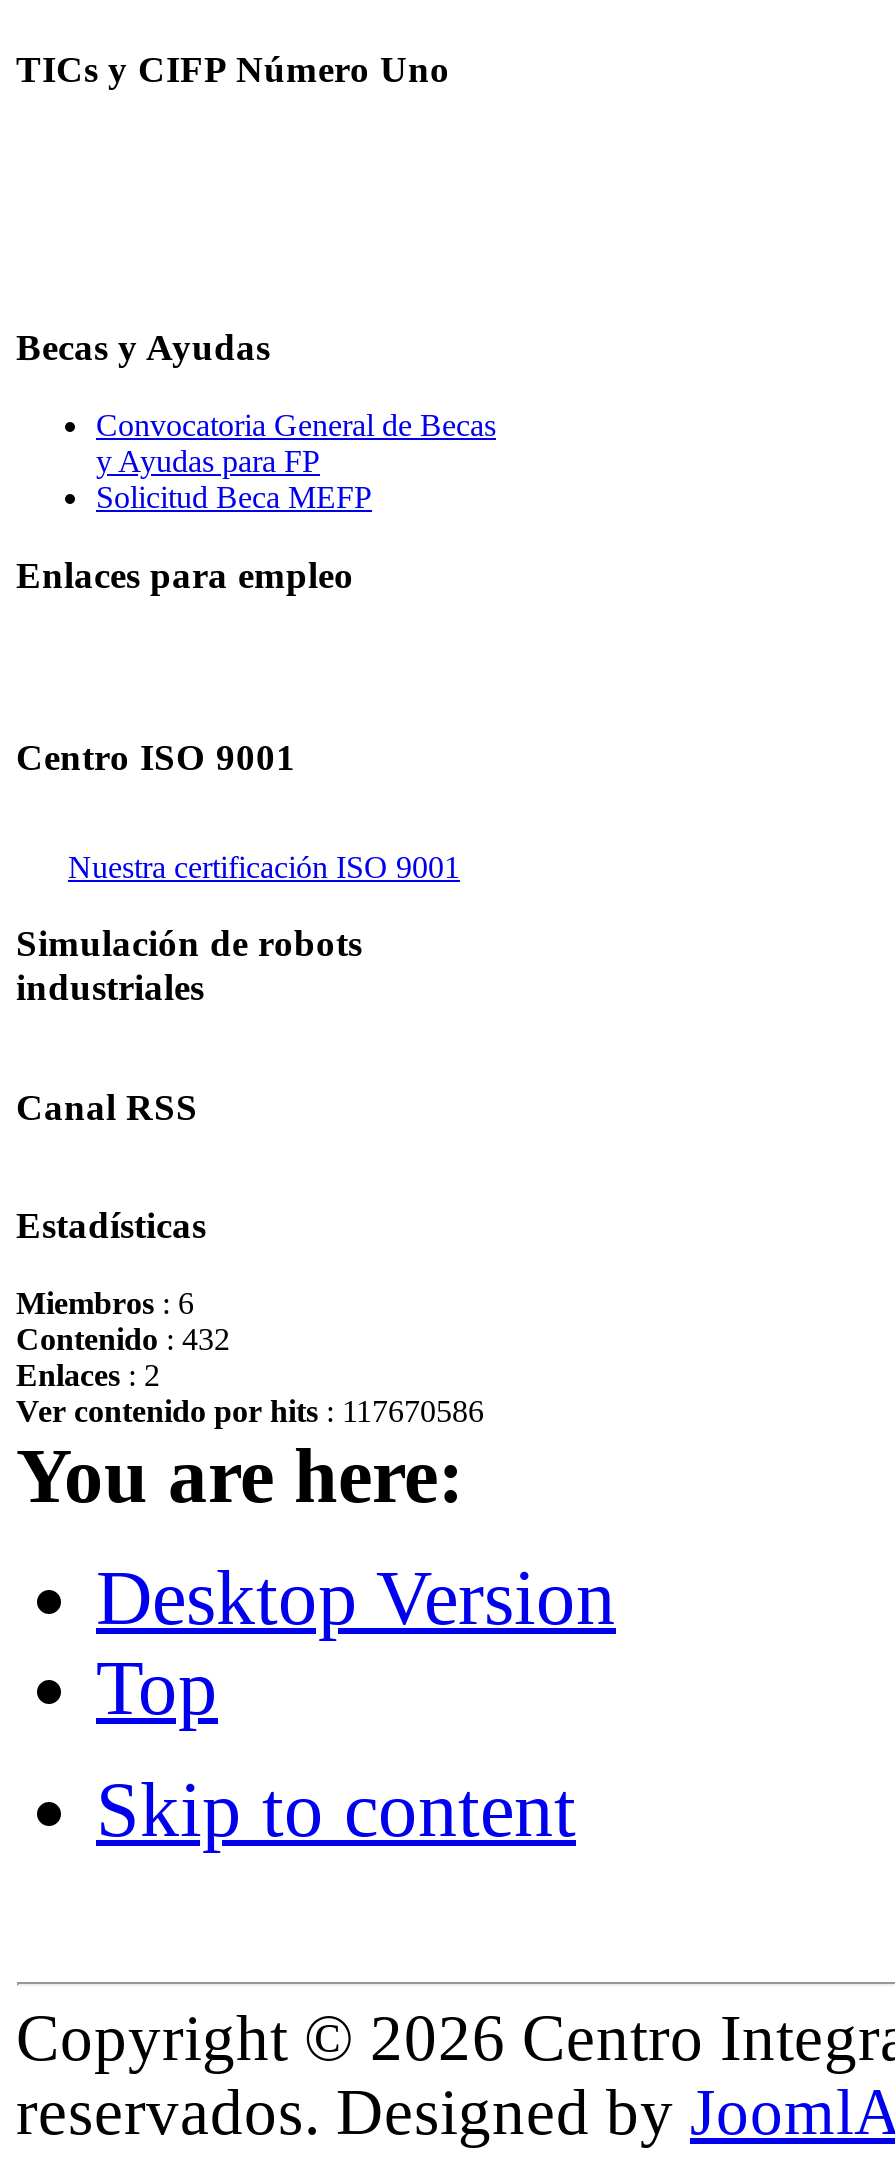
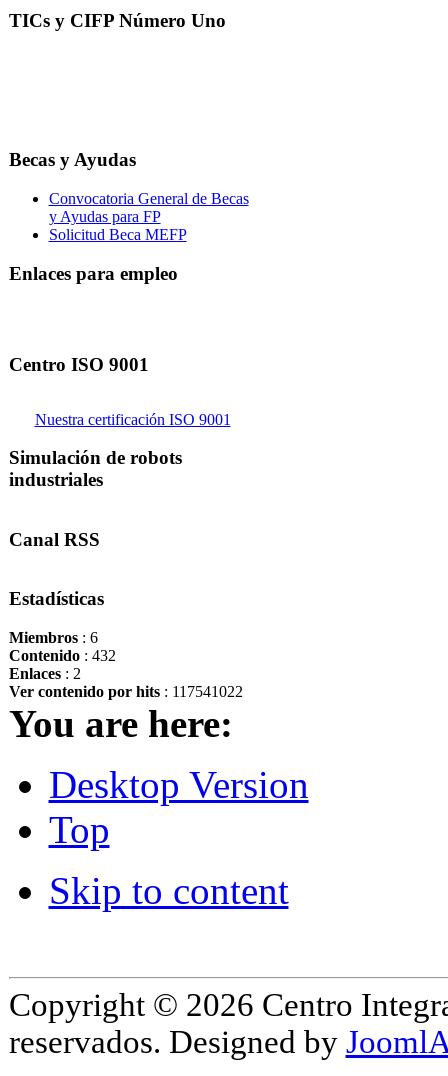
- Ver contenido por hits: 117670586
+ Ver contenido por hits: 117541022
